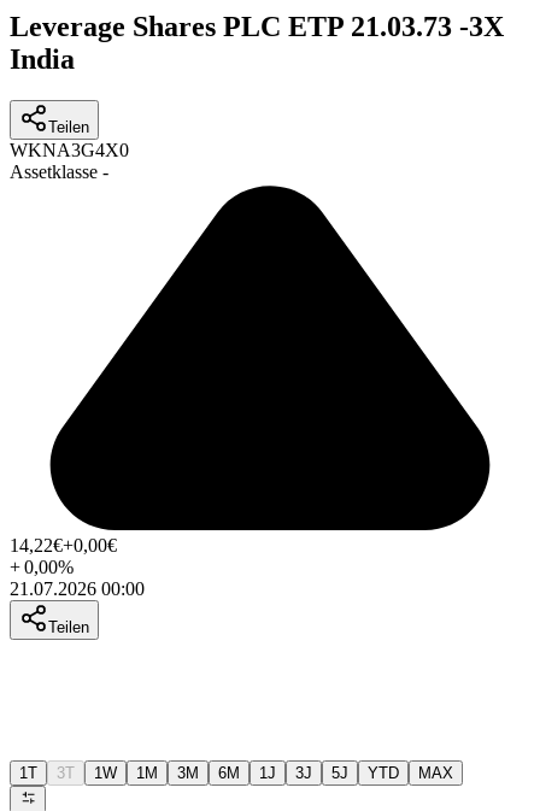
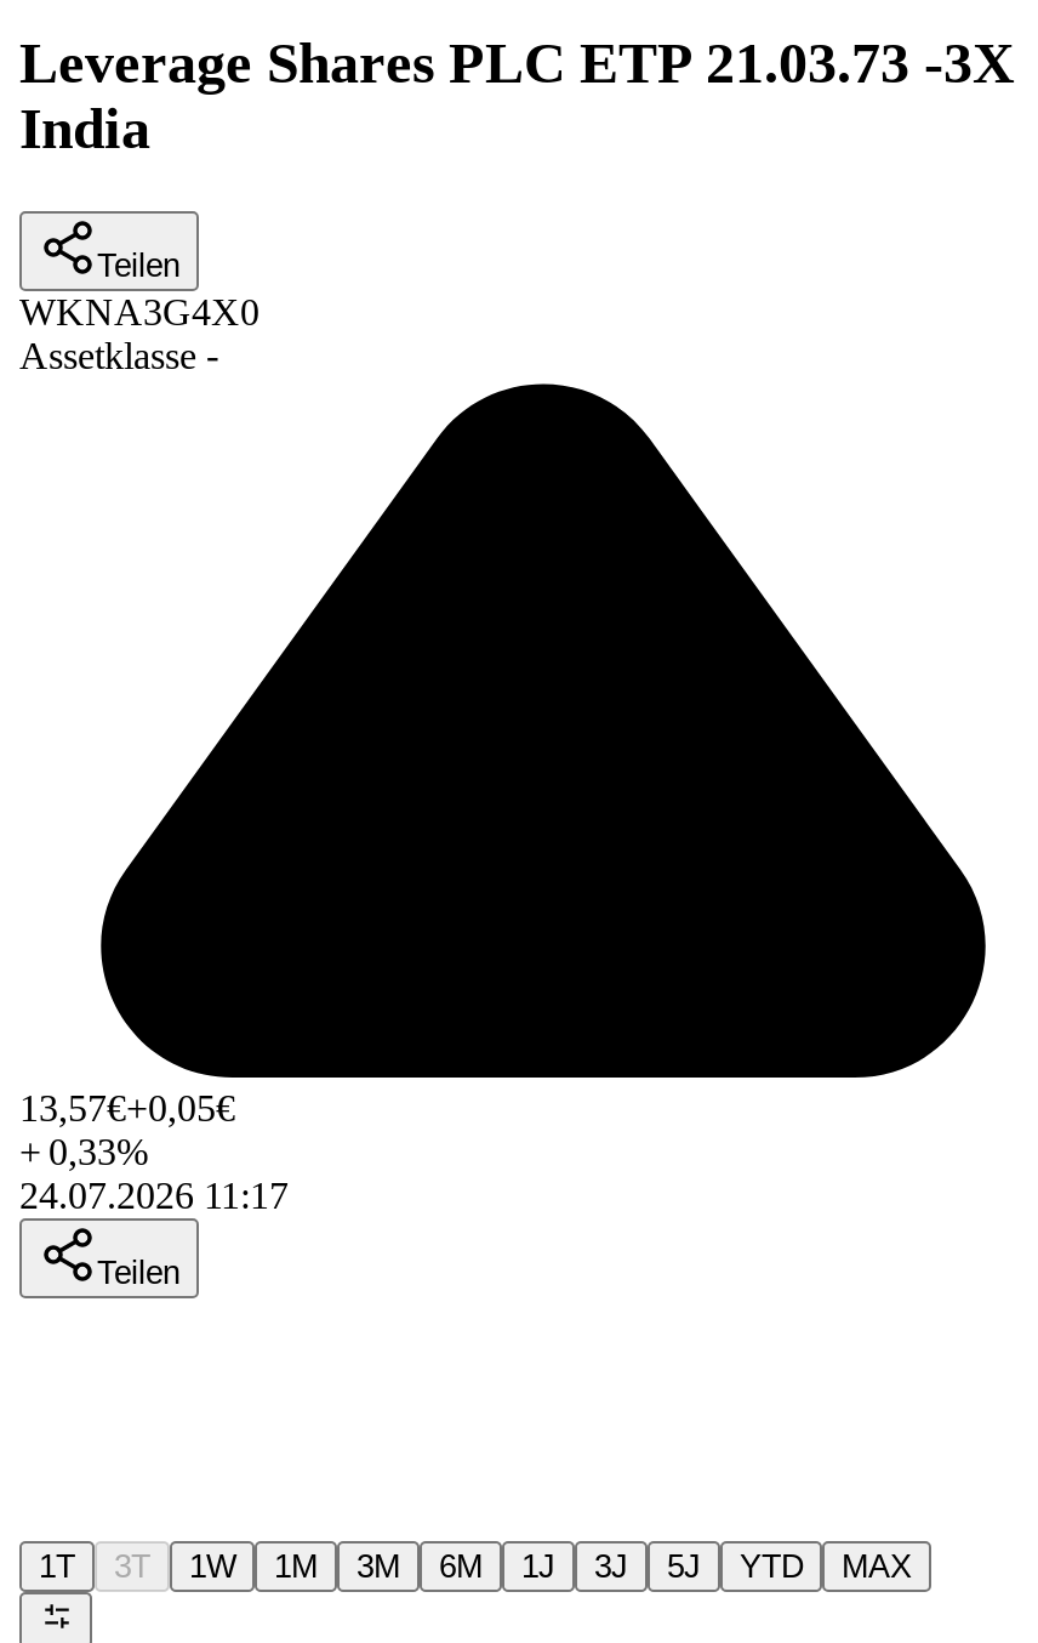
- 14,22€+0,00€
+ 13,57€+0,05€

- + 0,00%
+ + 0,33%

- 21.07.2026 00:00
+ 24.07.2026 11:17
